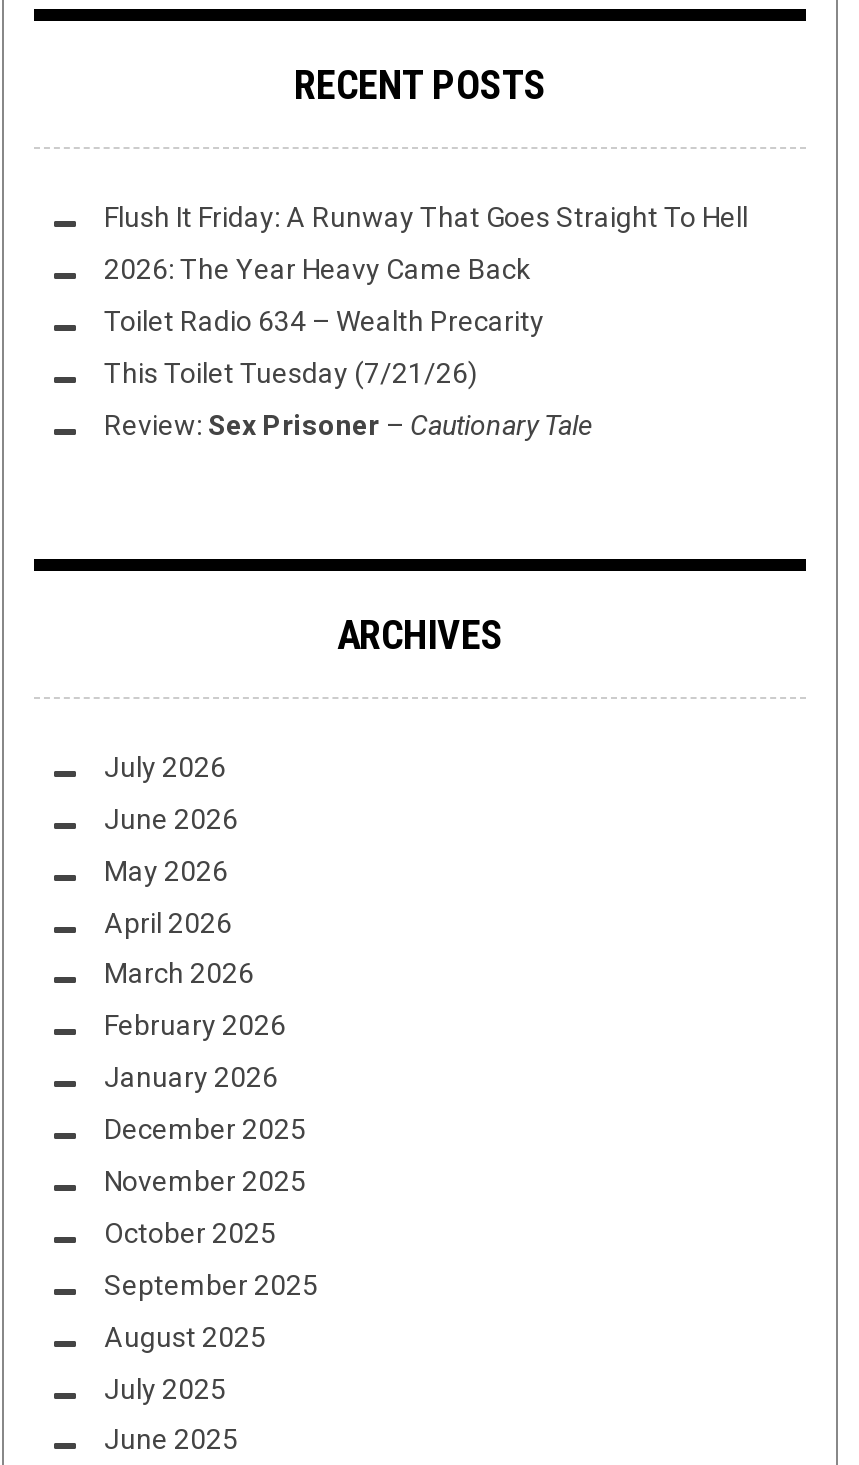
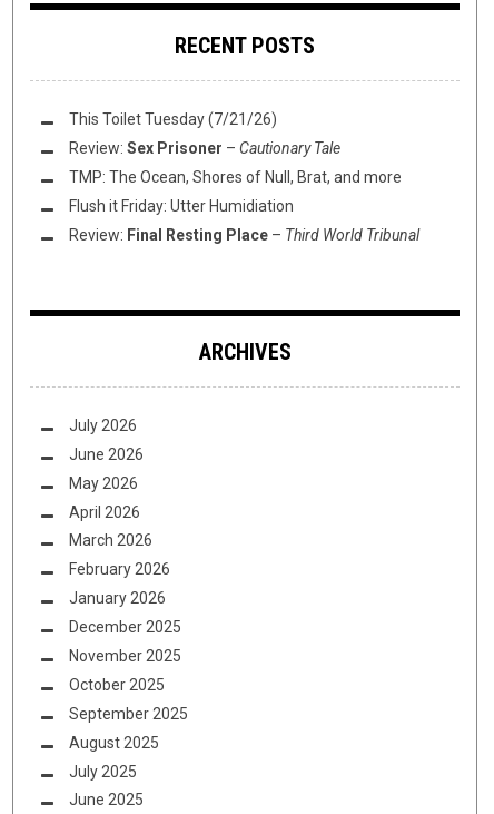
- Flush It Friday: A Runway That Goes Straight To Hell
- 2026: The Year Heavy Came Back
- Toilet Radio 634 – Wealth Precarity

moved up: This Toilet Tuesday (7/21/26) | Review: Sex Prisoner – Cautionary Tale

+ TMP: The Ocean, Shores of Null, Brat, and more
+ Flush it Friday: Utter Humidiation
+ Review: Final Resting Place – Third World Tribunal
